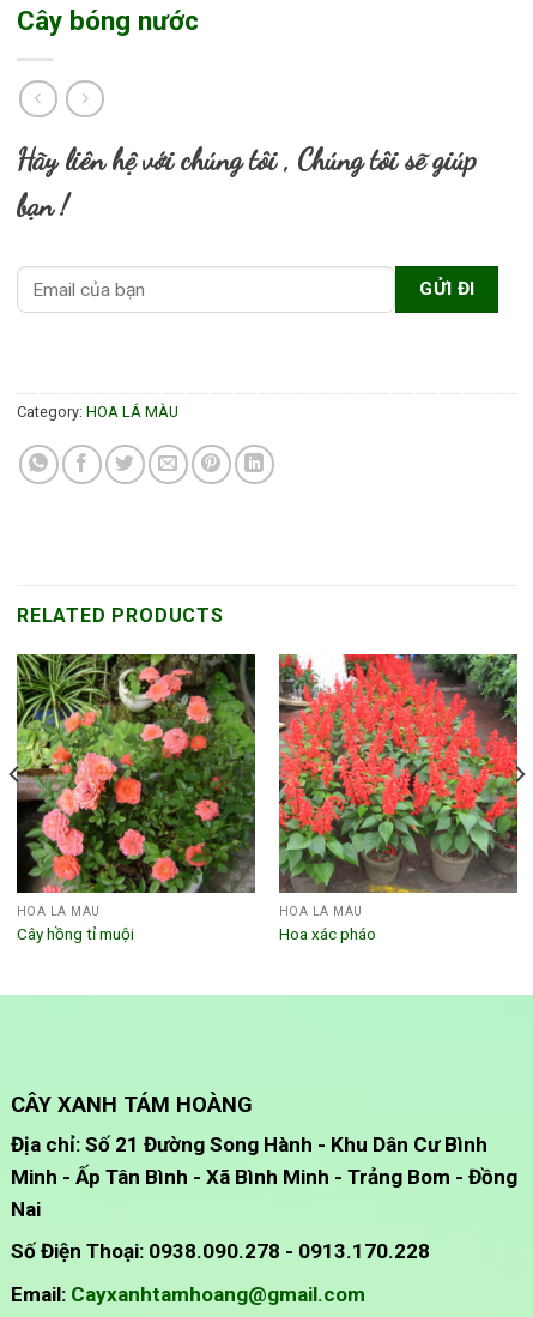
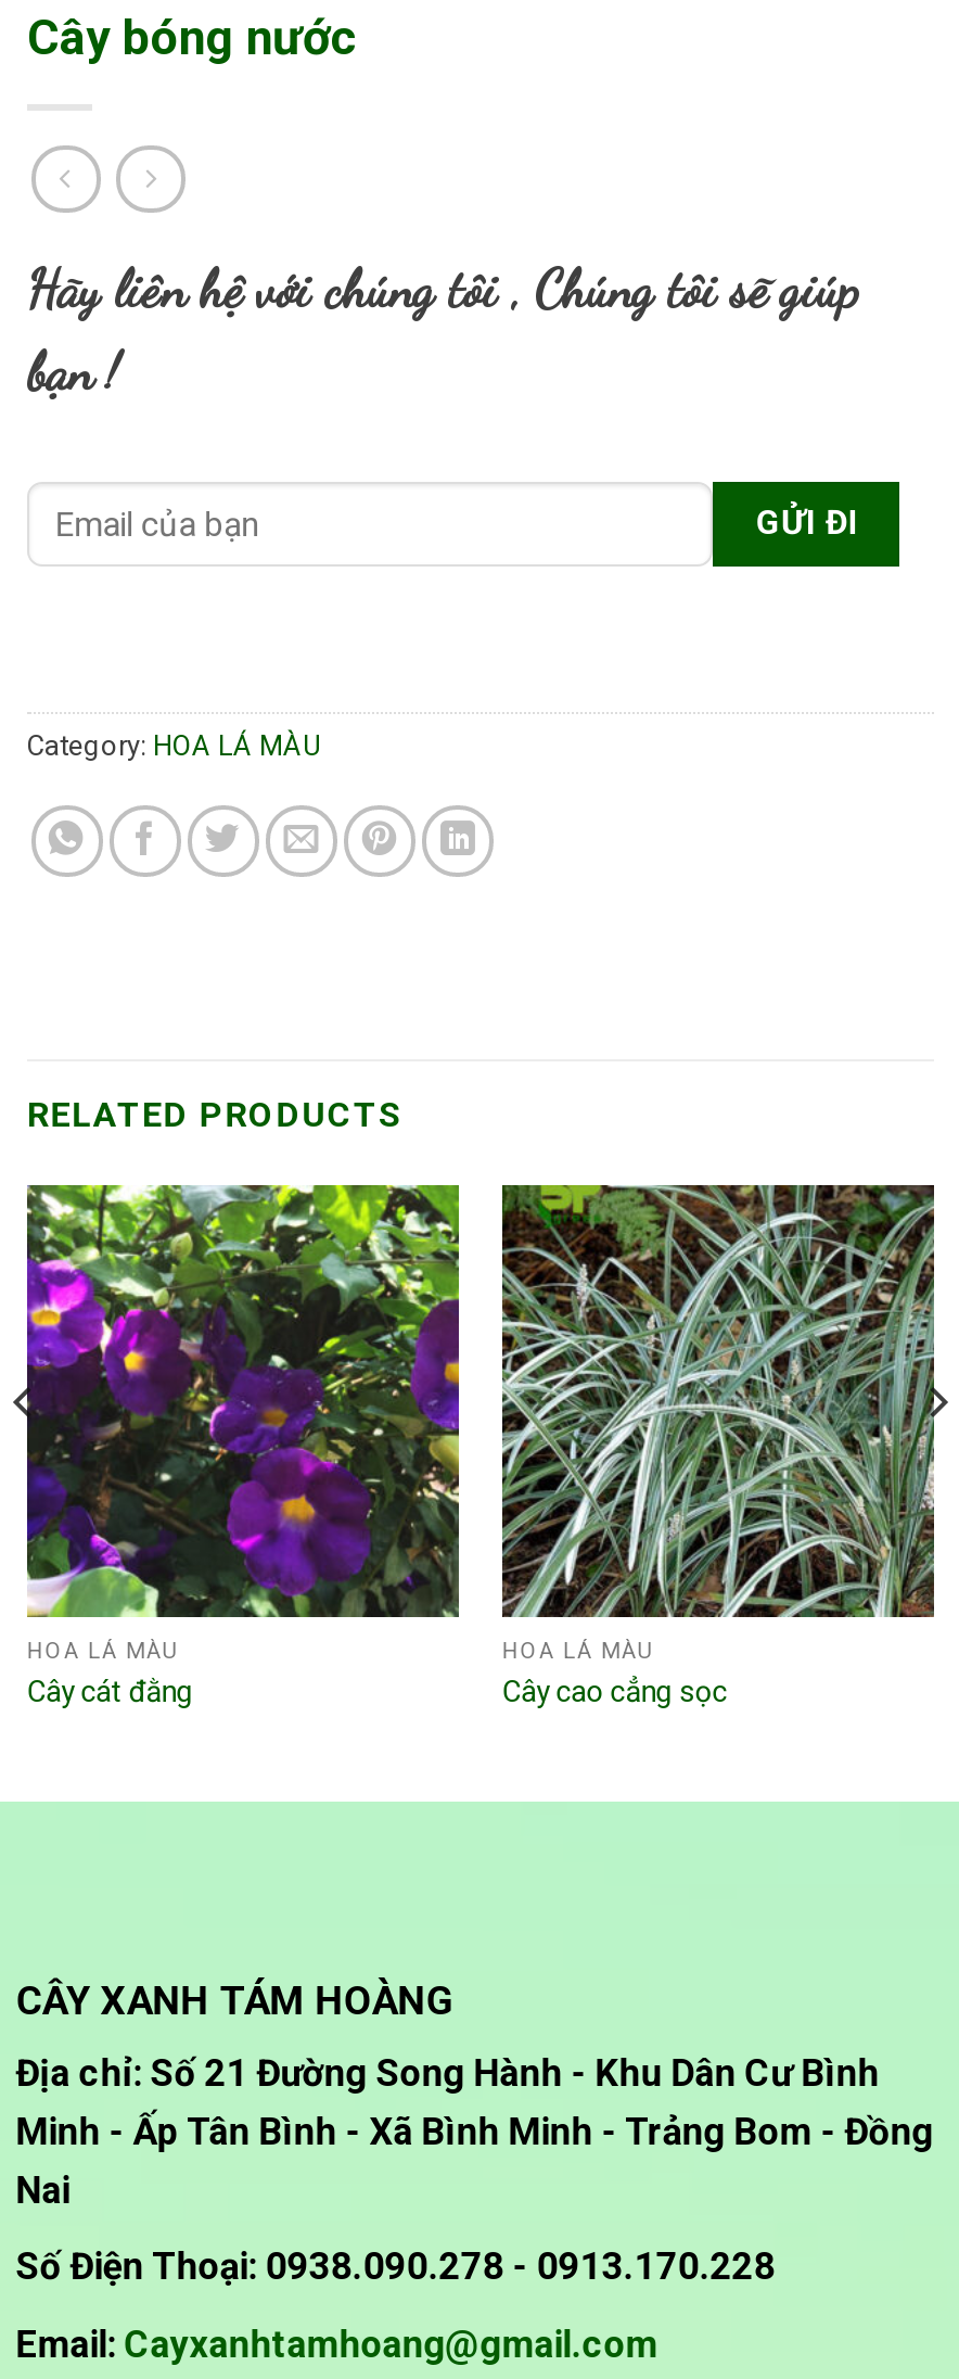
- [image]
- Cây hồng tỉ muội
+ [image]
+ Cây cát đằng

- [image]
- Hoa xác pháo
+ [image]
+ Cây cao cẳng sọc
